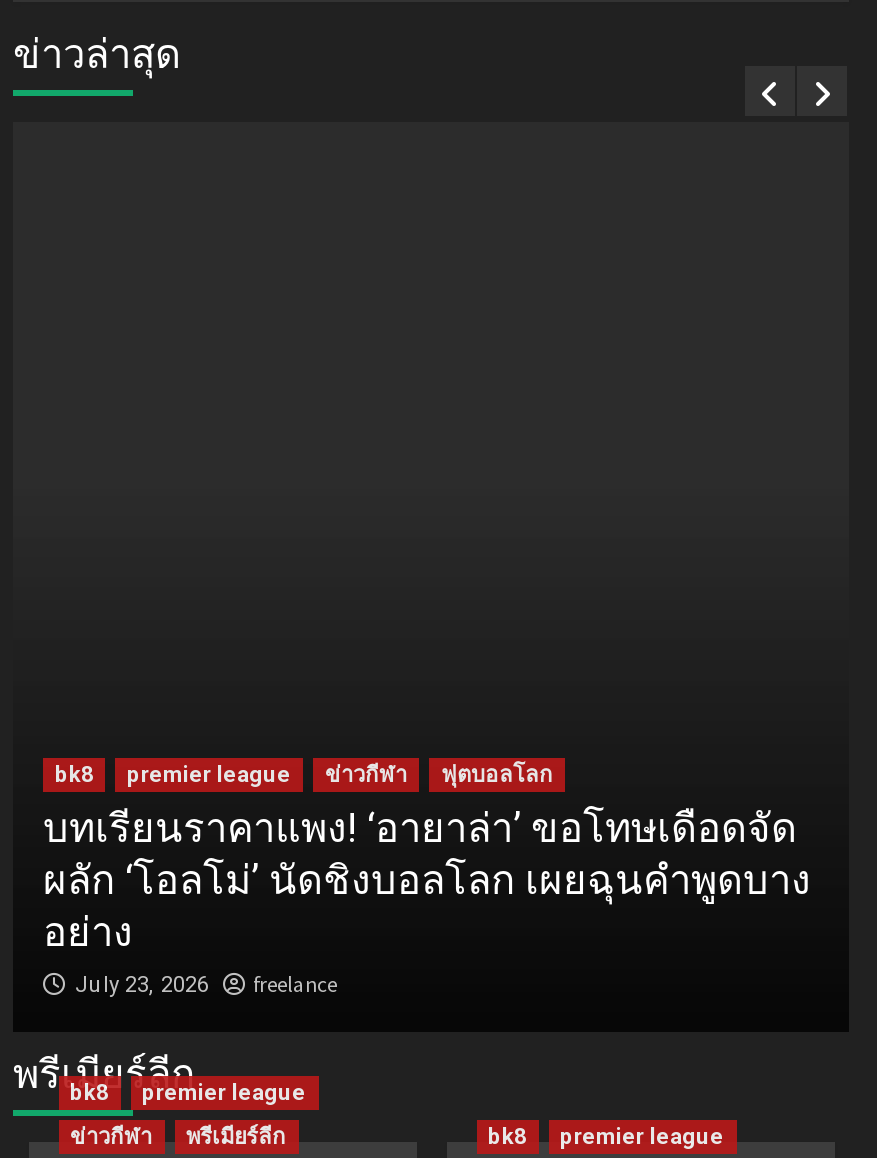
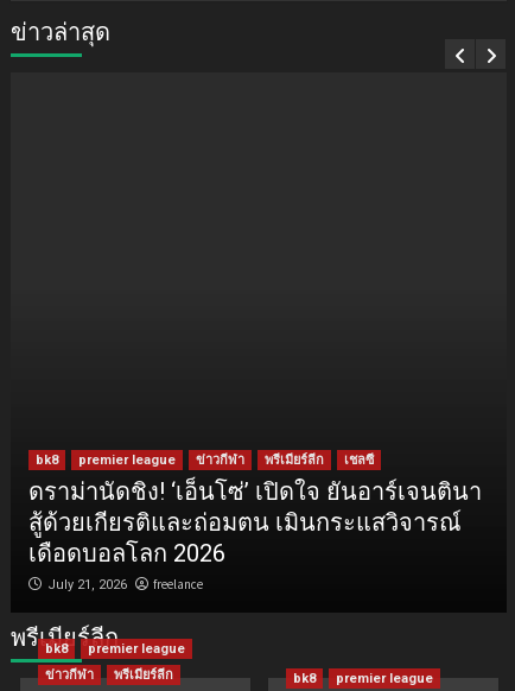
- ฟุตบอลโลก
- บทเรียนราคาแพง! ‘อายาล่า’ ขอโทษเดือดจัด
- ผลัก ‘โอลโม่’ นัดชิงบอลโลก เผยฉุนคำพูดบาง
- อย่าง
- July 23, 2026
+ พรีเมียร์ลีก
+ เชลซี
+ ดราม่านัดชิง! ‘เอ็นโซ่’ เปิดใจ ยันอาร์เจนตินา
+ สู้ด้วยเกียรติและถ่อมตน เมินกระแสวิจารณ์
+ เดือดบอลโลก 2026
+ July 21, 2026
